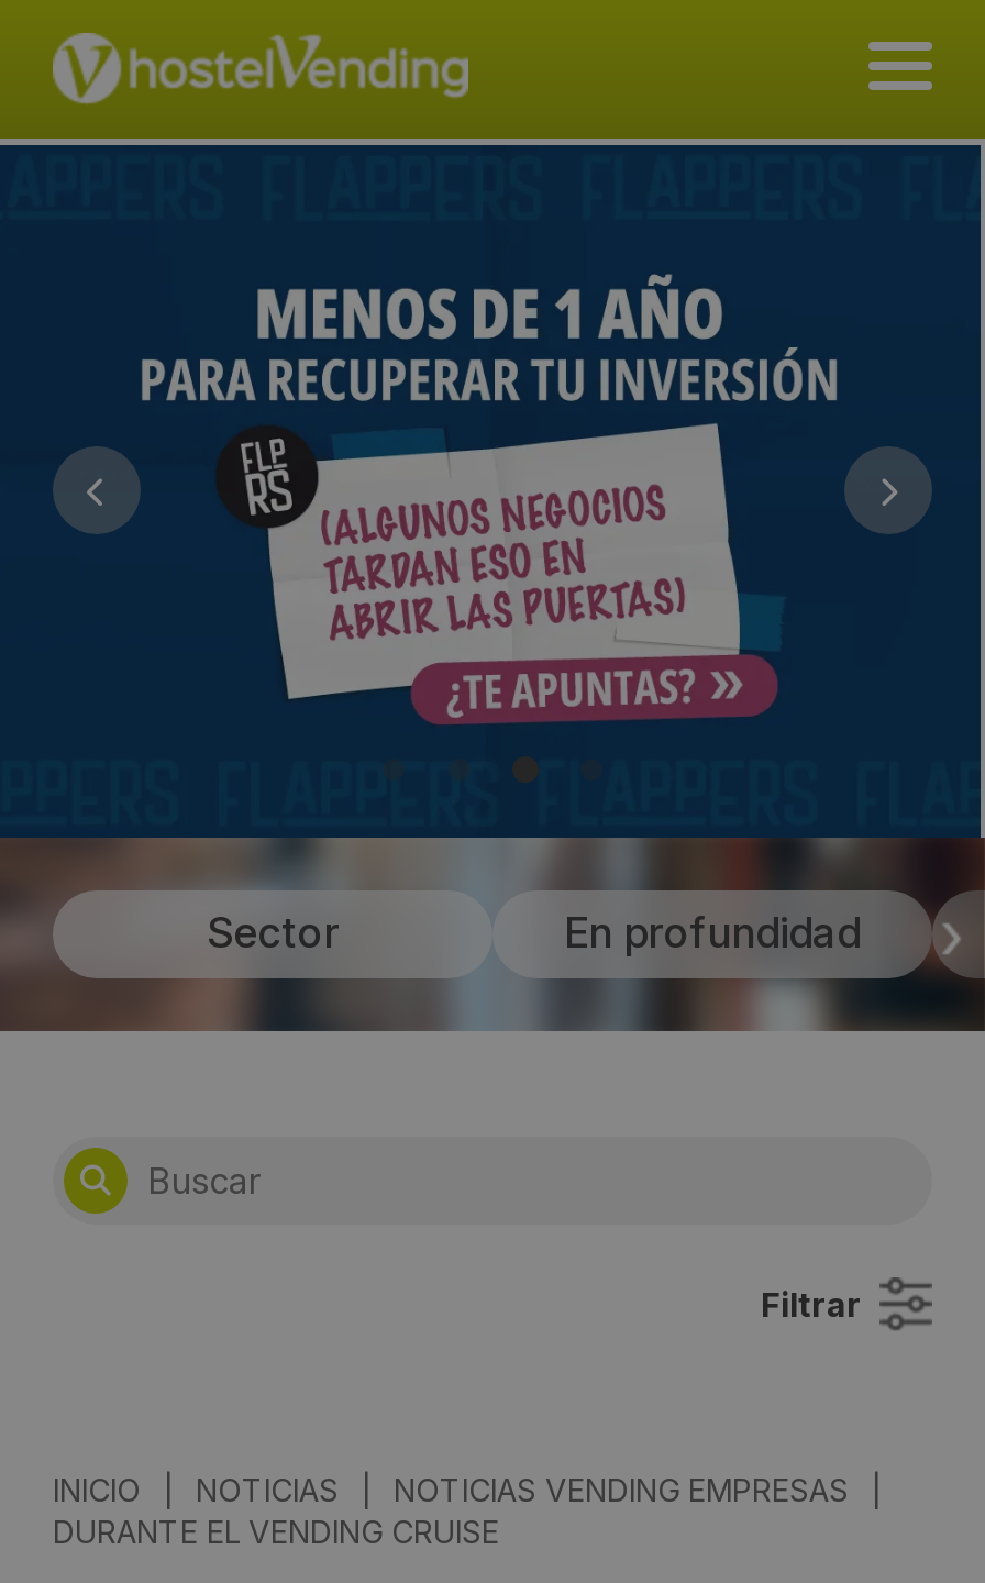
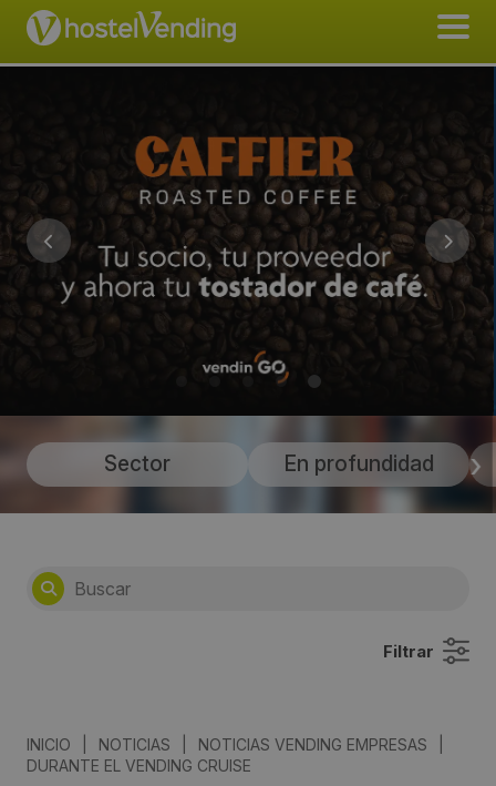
- [image]
+ [image]
